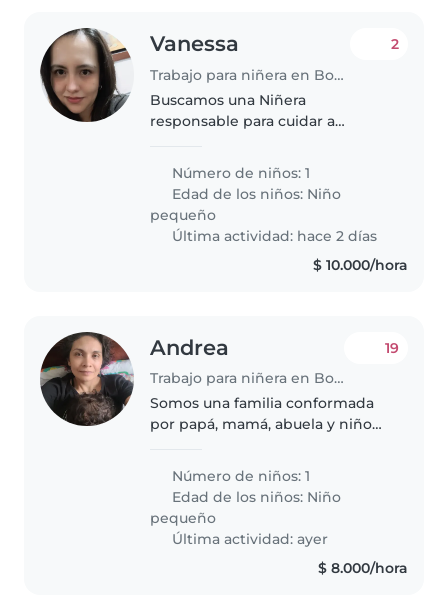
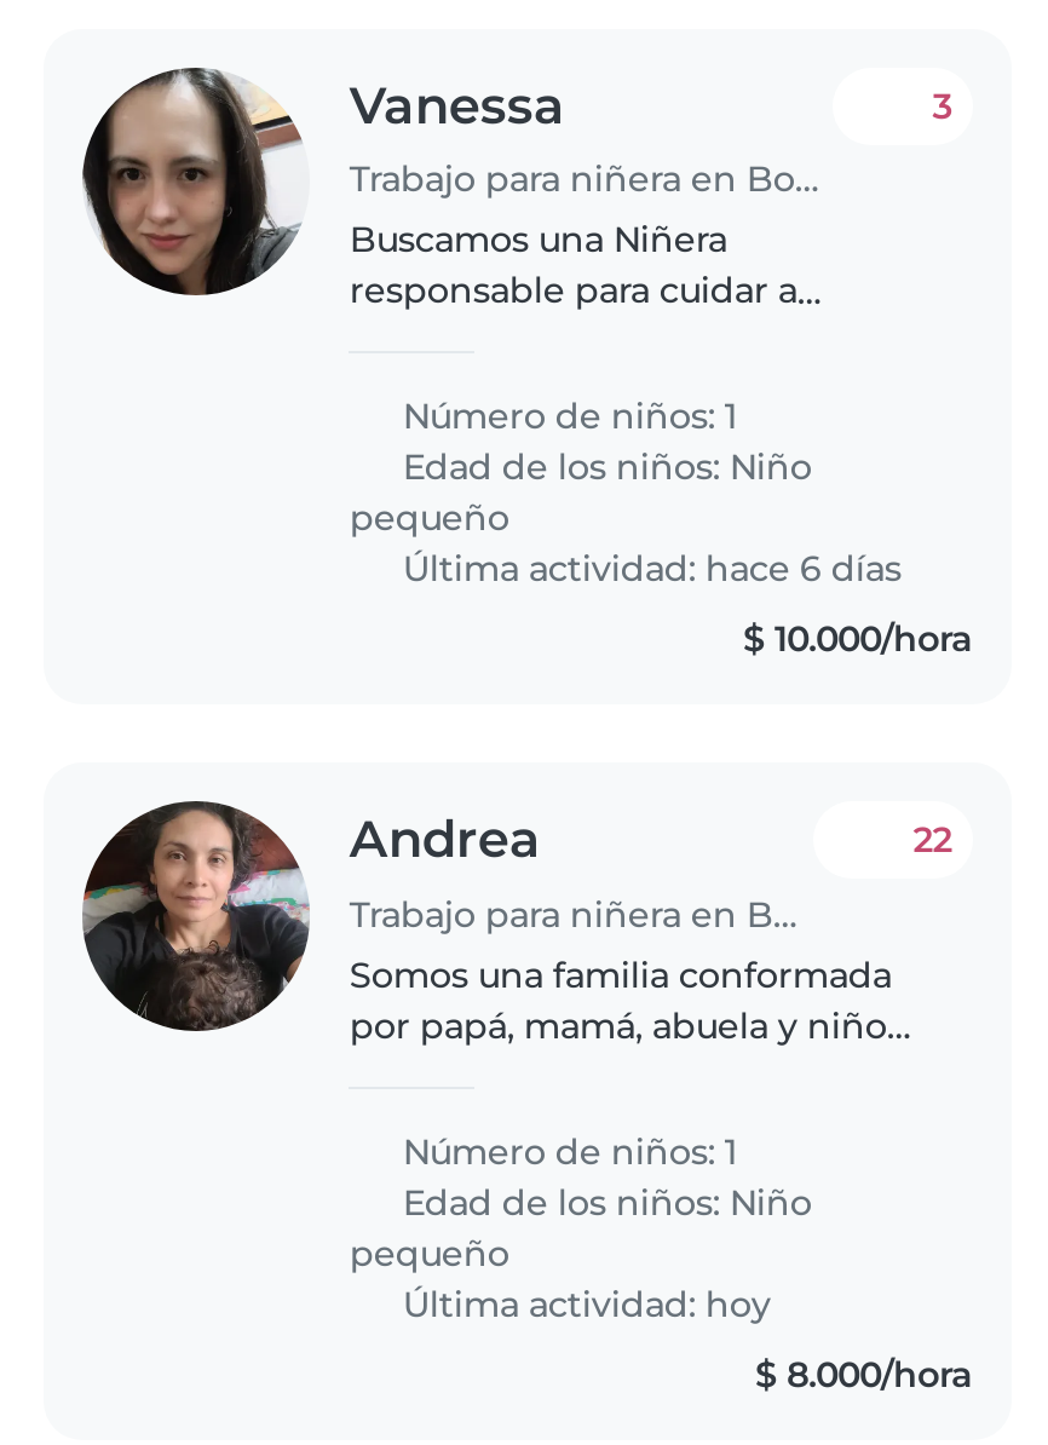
- 2
+ 3

- Última actividad: hace 2 días
+ Última actividad: hace 6 días

- 19
+ 22

- Última actividad: ayer
+ Última actividad: hoy
